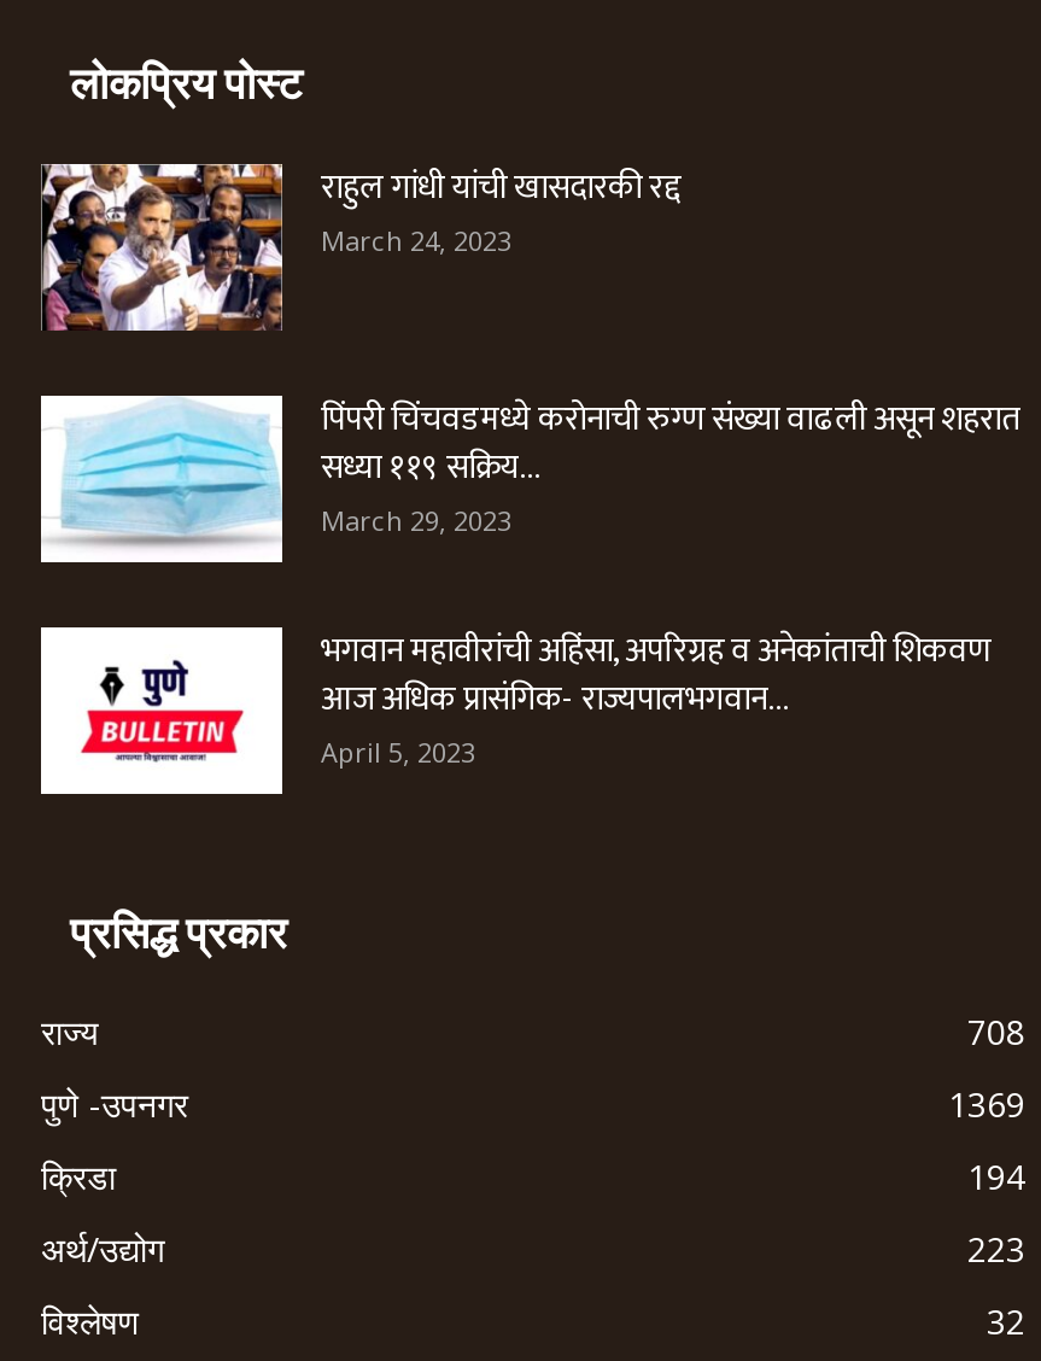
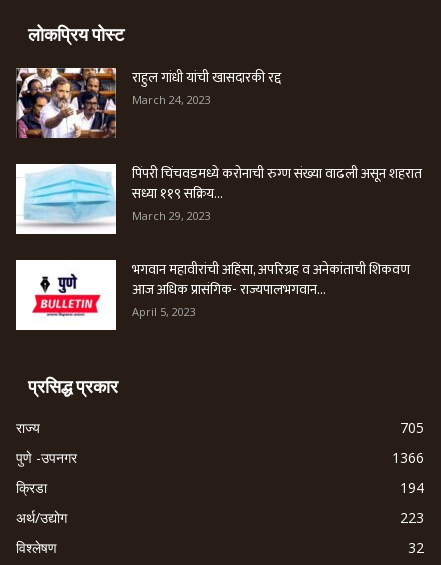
- 708
+ 705

- 1369
+ 1366
